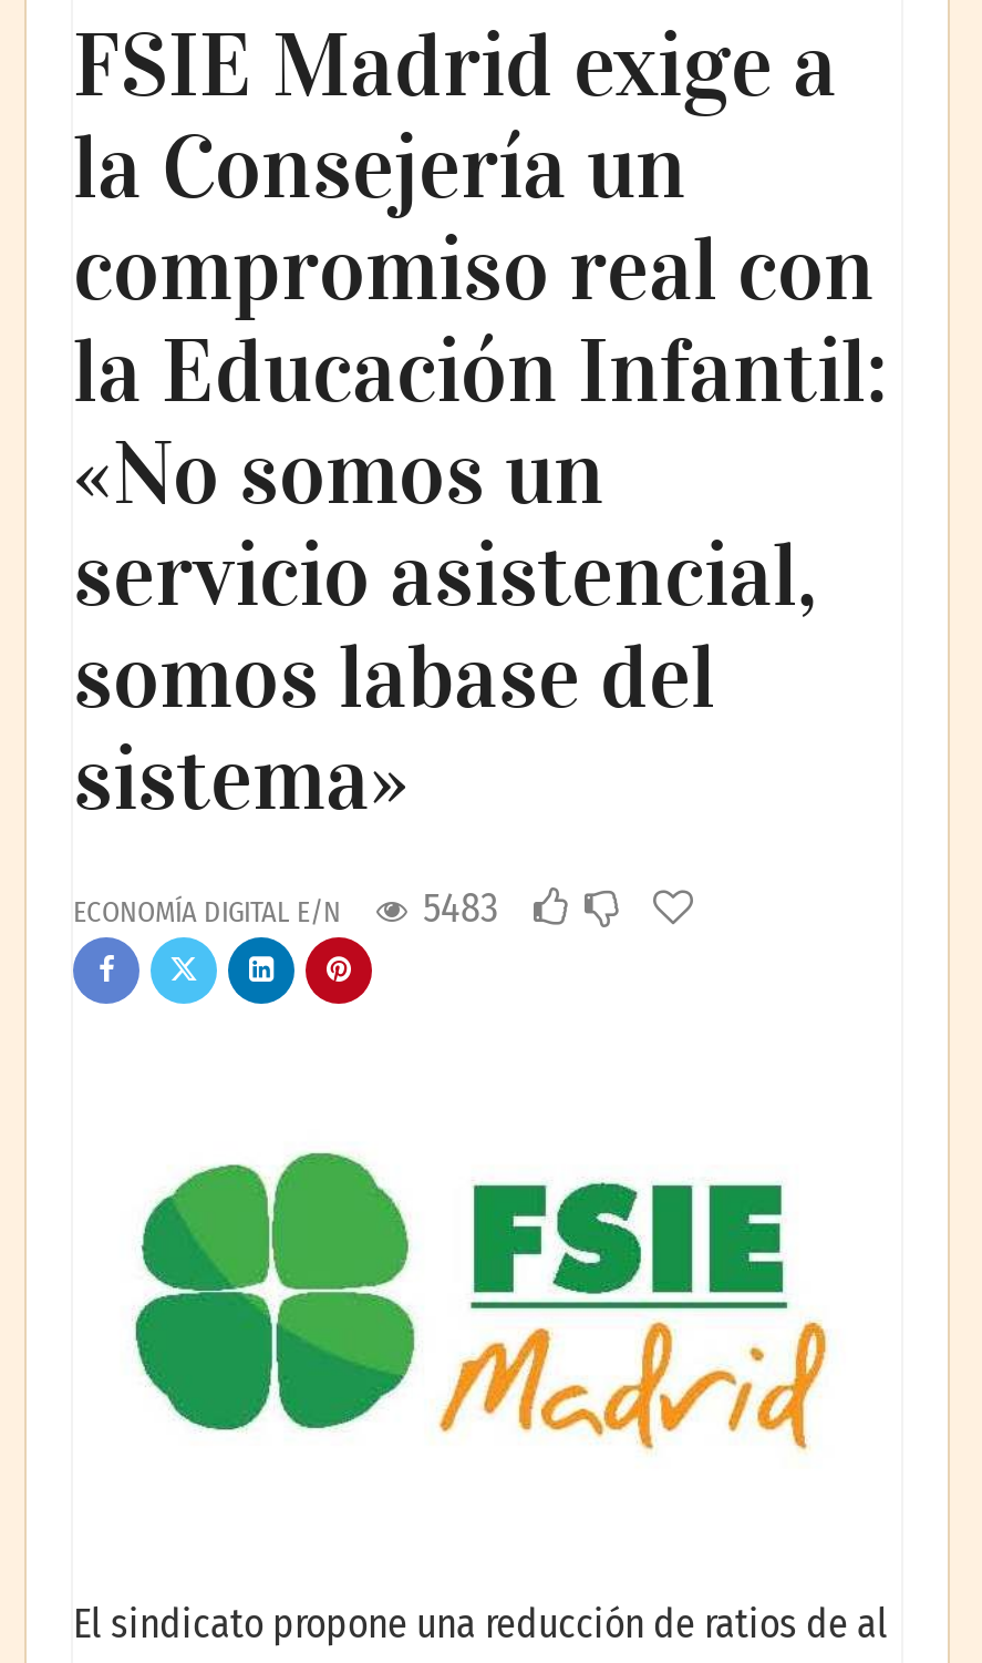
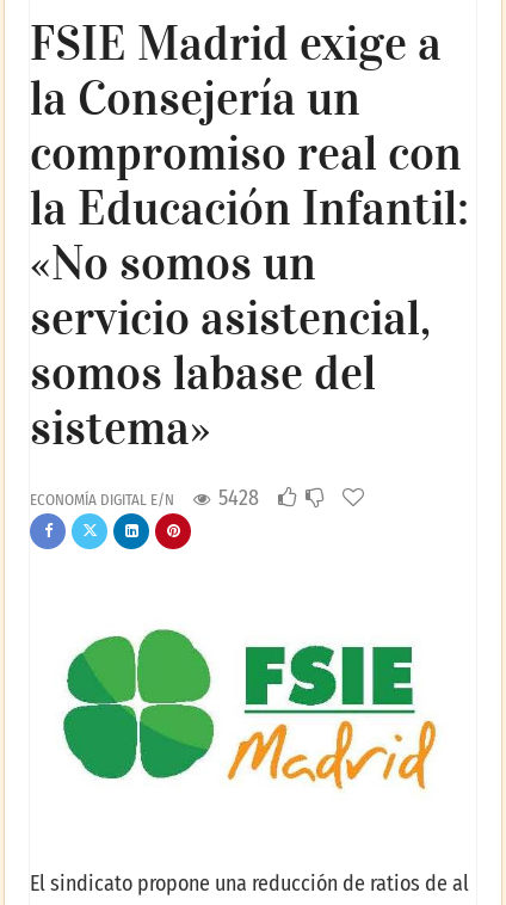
- 5483
+ 5428
